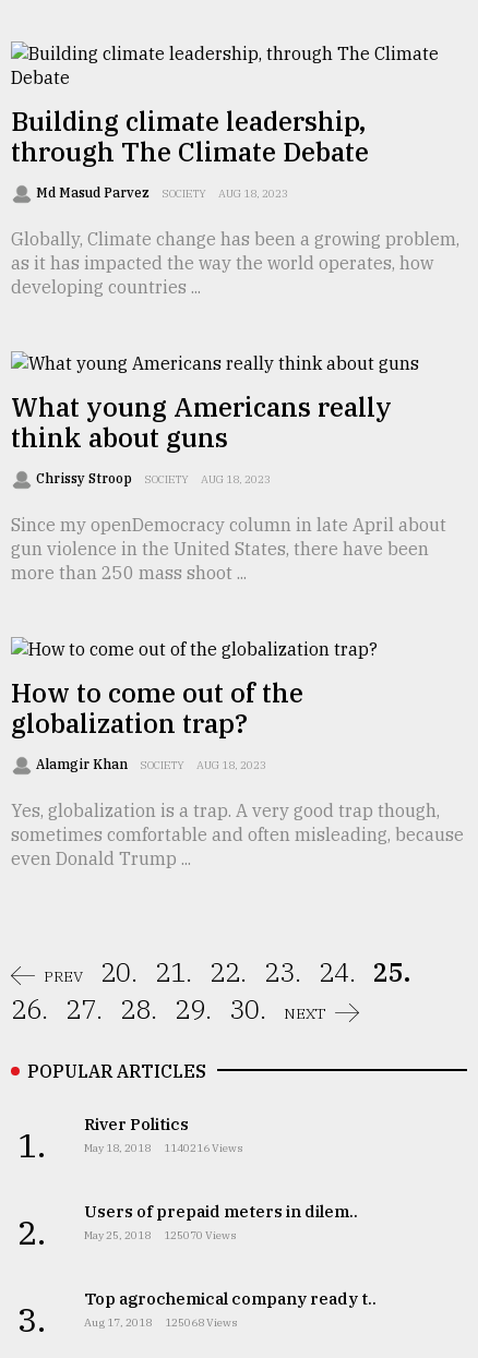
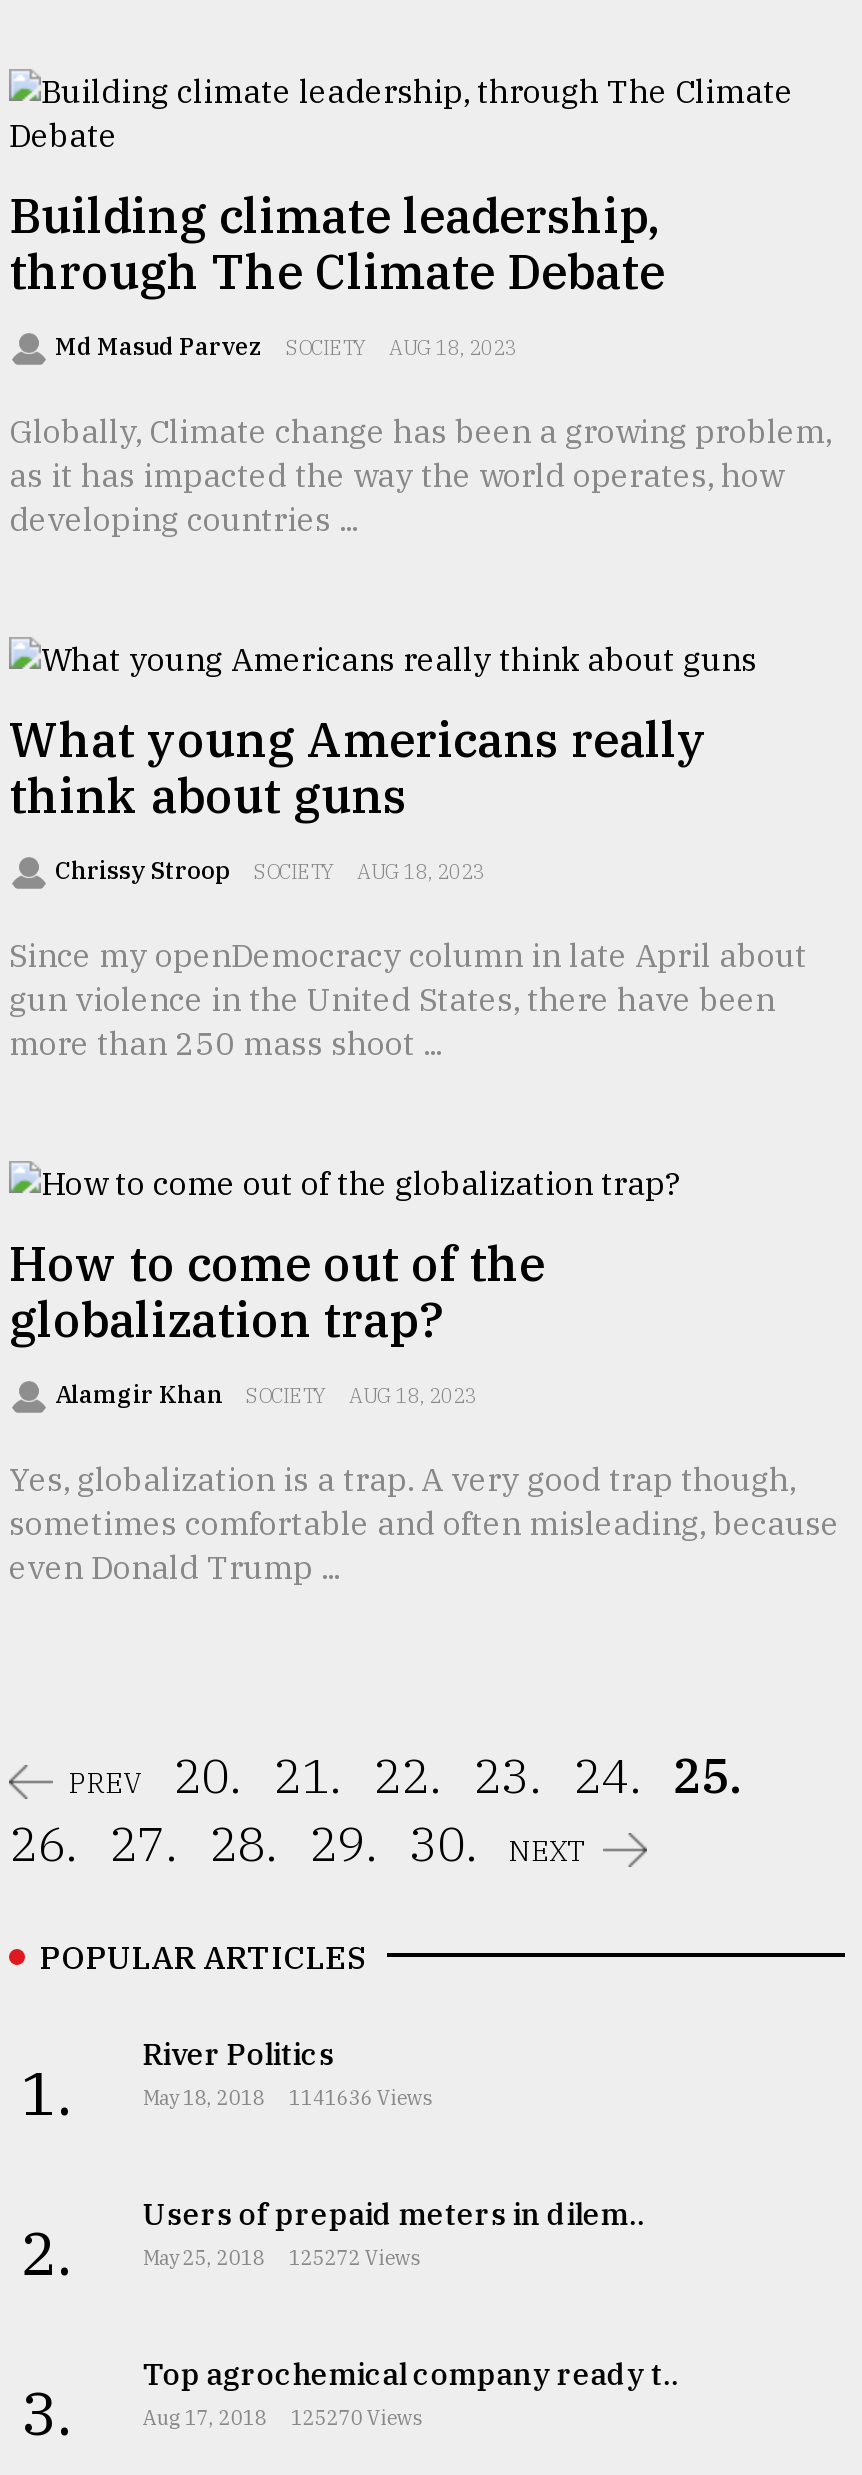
- May 18, 2018 1140216 Views
+ May 18, 2018 1141636 Views

- May 25, 2018 125070 Views
+ May 25, 2018 125272 Views

- Aug 17, 2018 125068 Views
+ Aug 17, 2018 125270 Views
